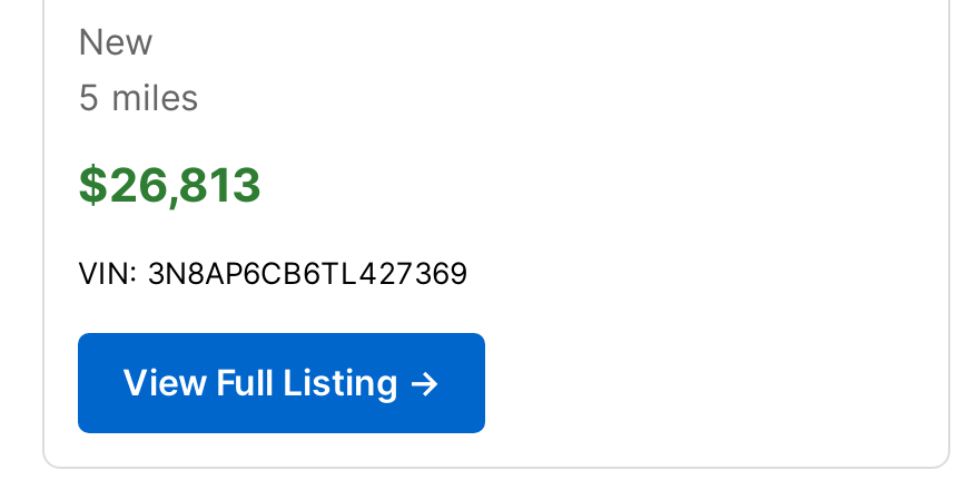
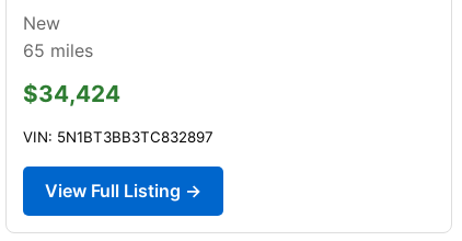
- 5 miles
+ 65 miles

- $26,813
+ $34,424

- VIN: 3N8AP6CB6TL427369
+ VIN: 5N1BT3BB3TC832897
